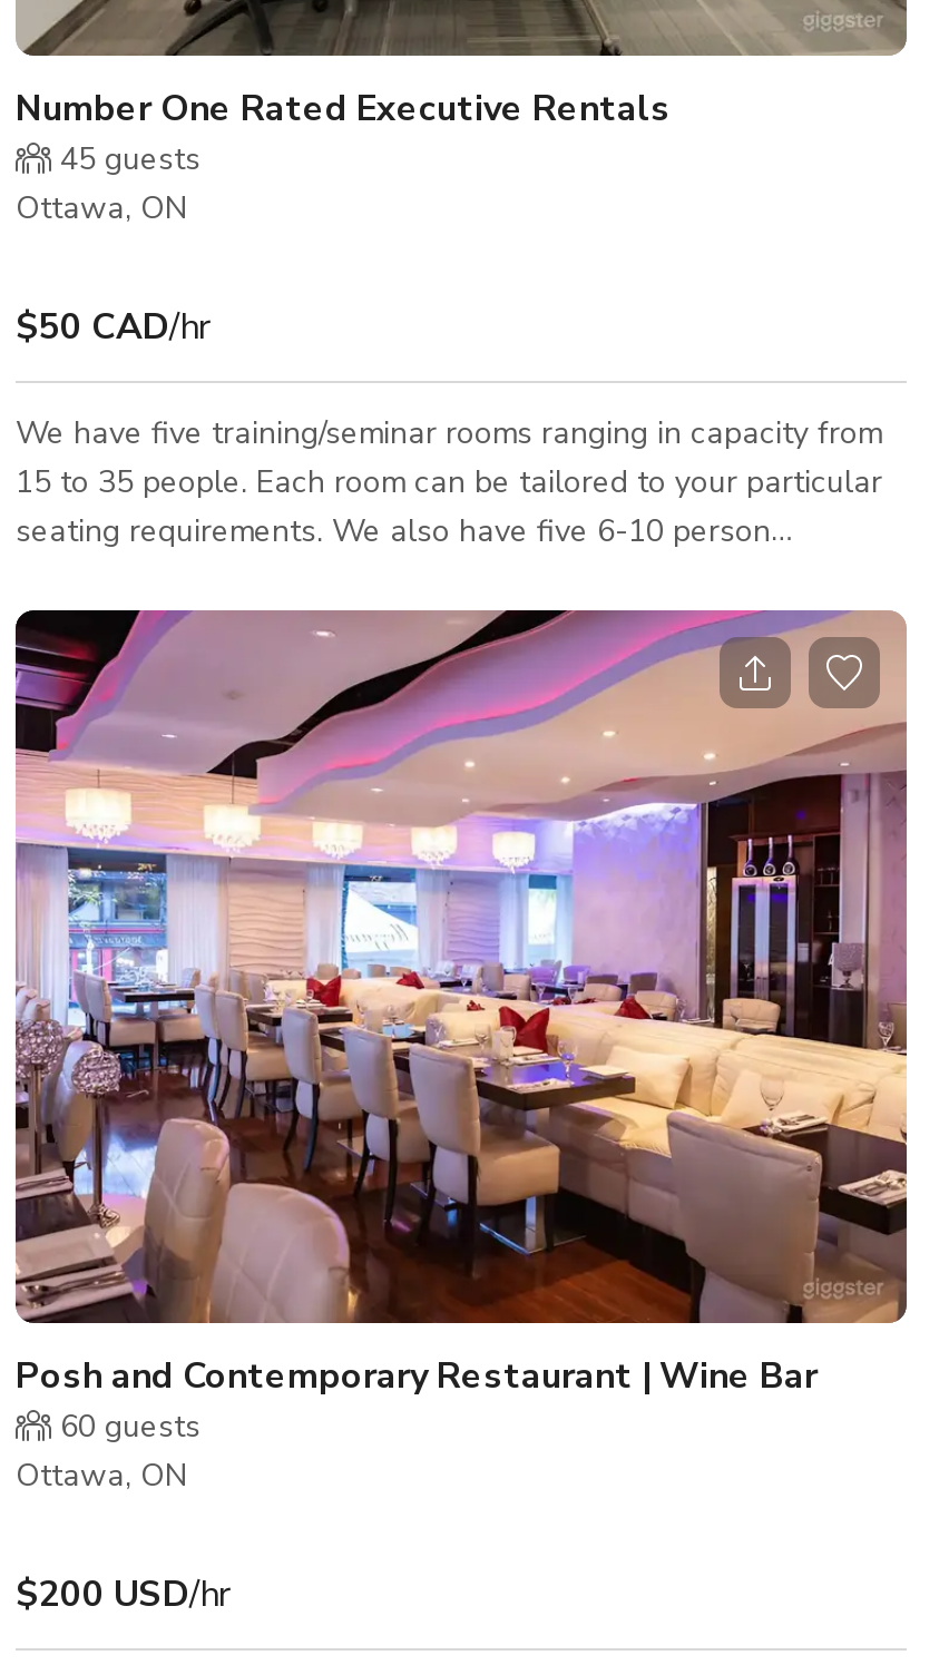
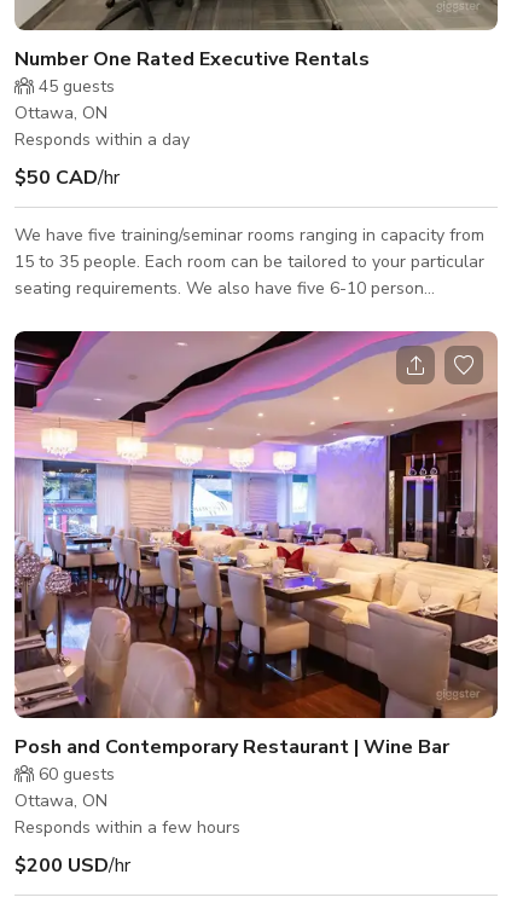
+ Responds within a day

+ Responds within a few hours
